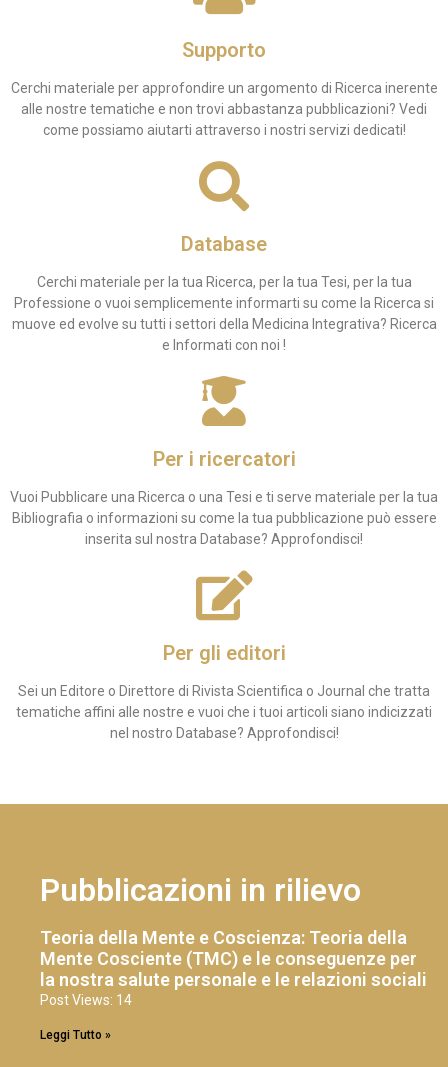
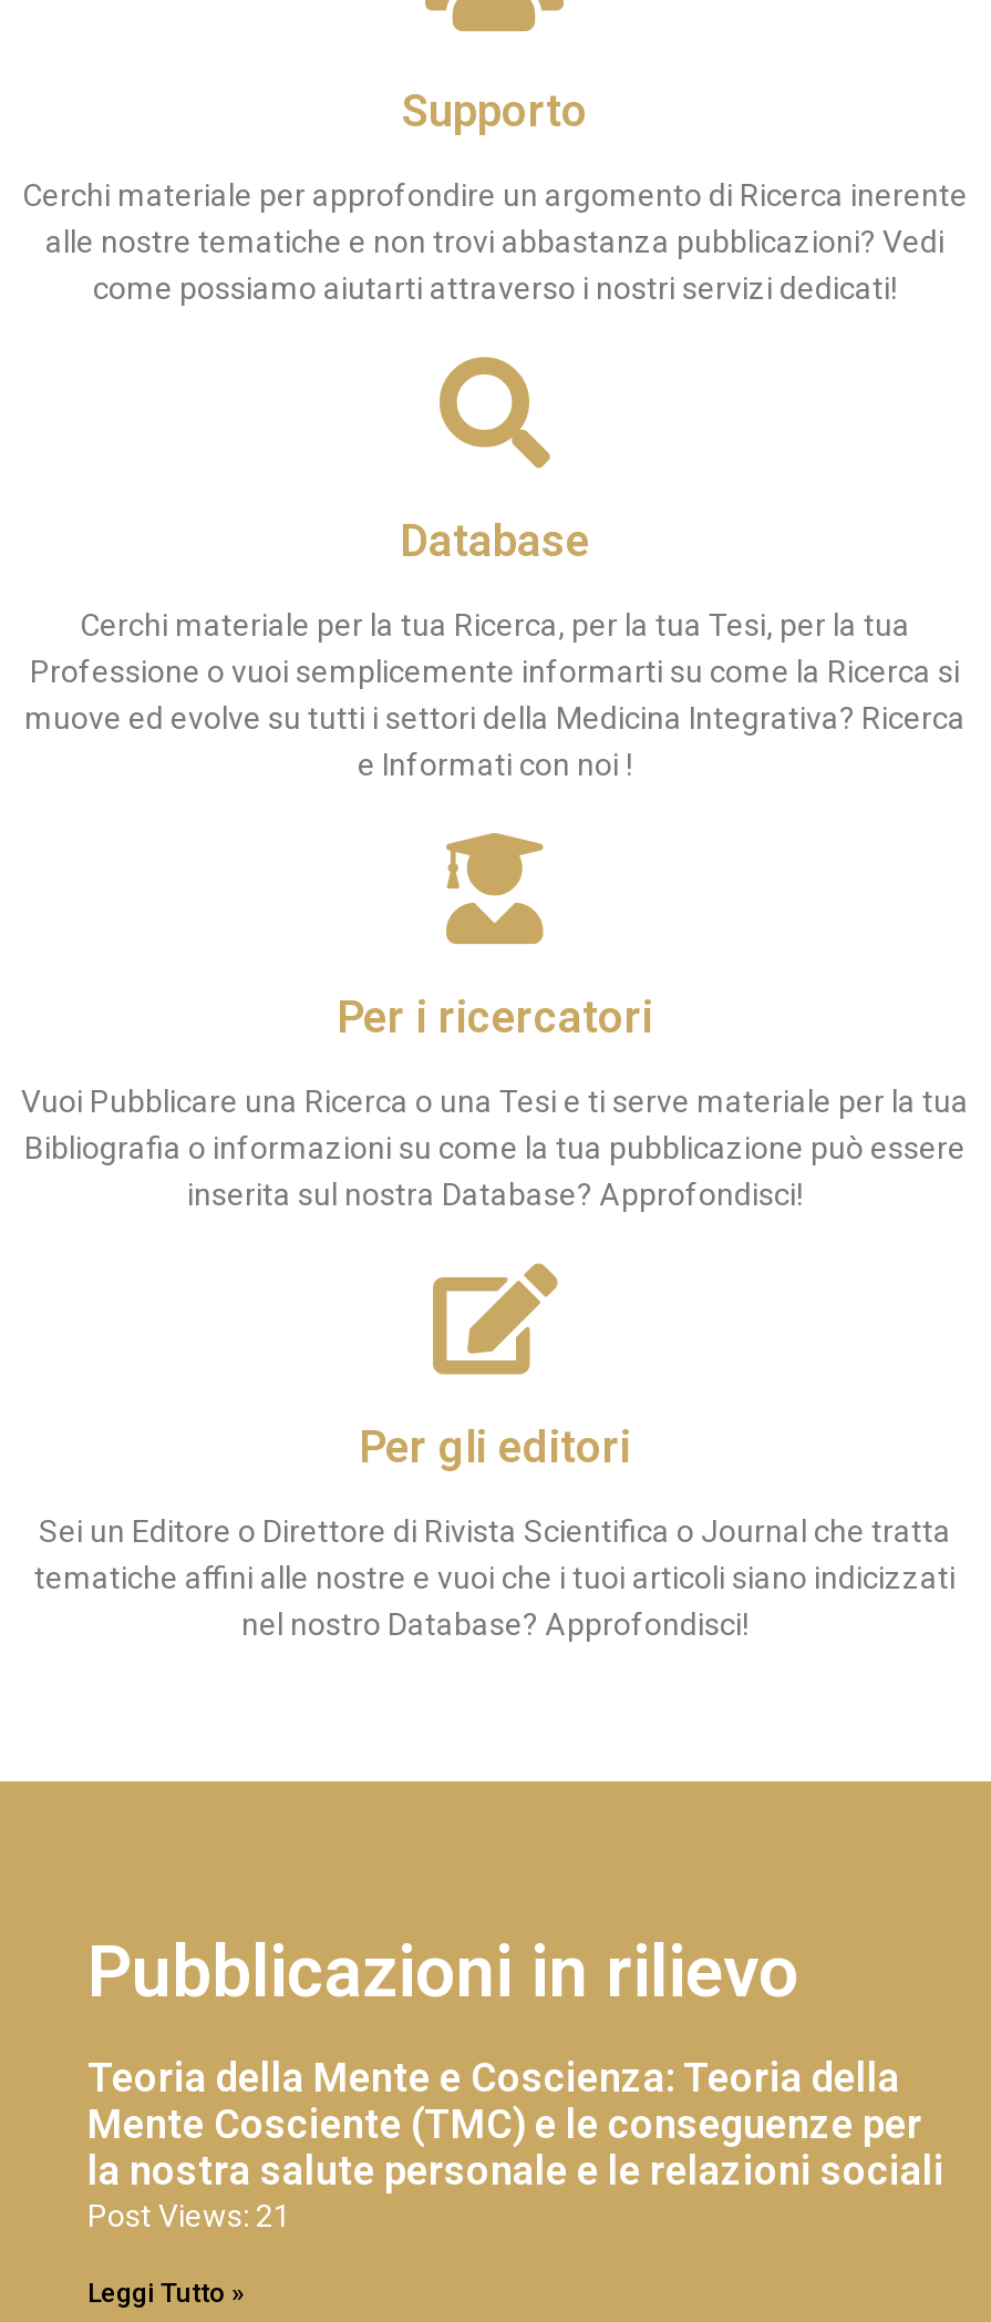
- Post Views: 14
+ Post Views: 21
